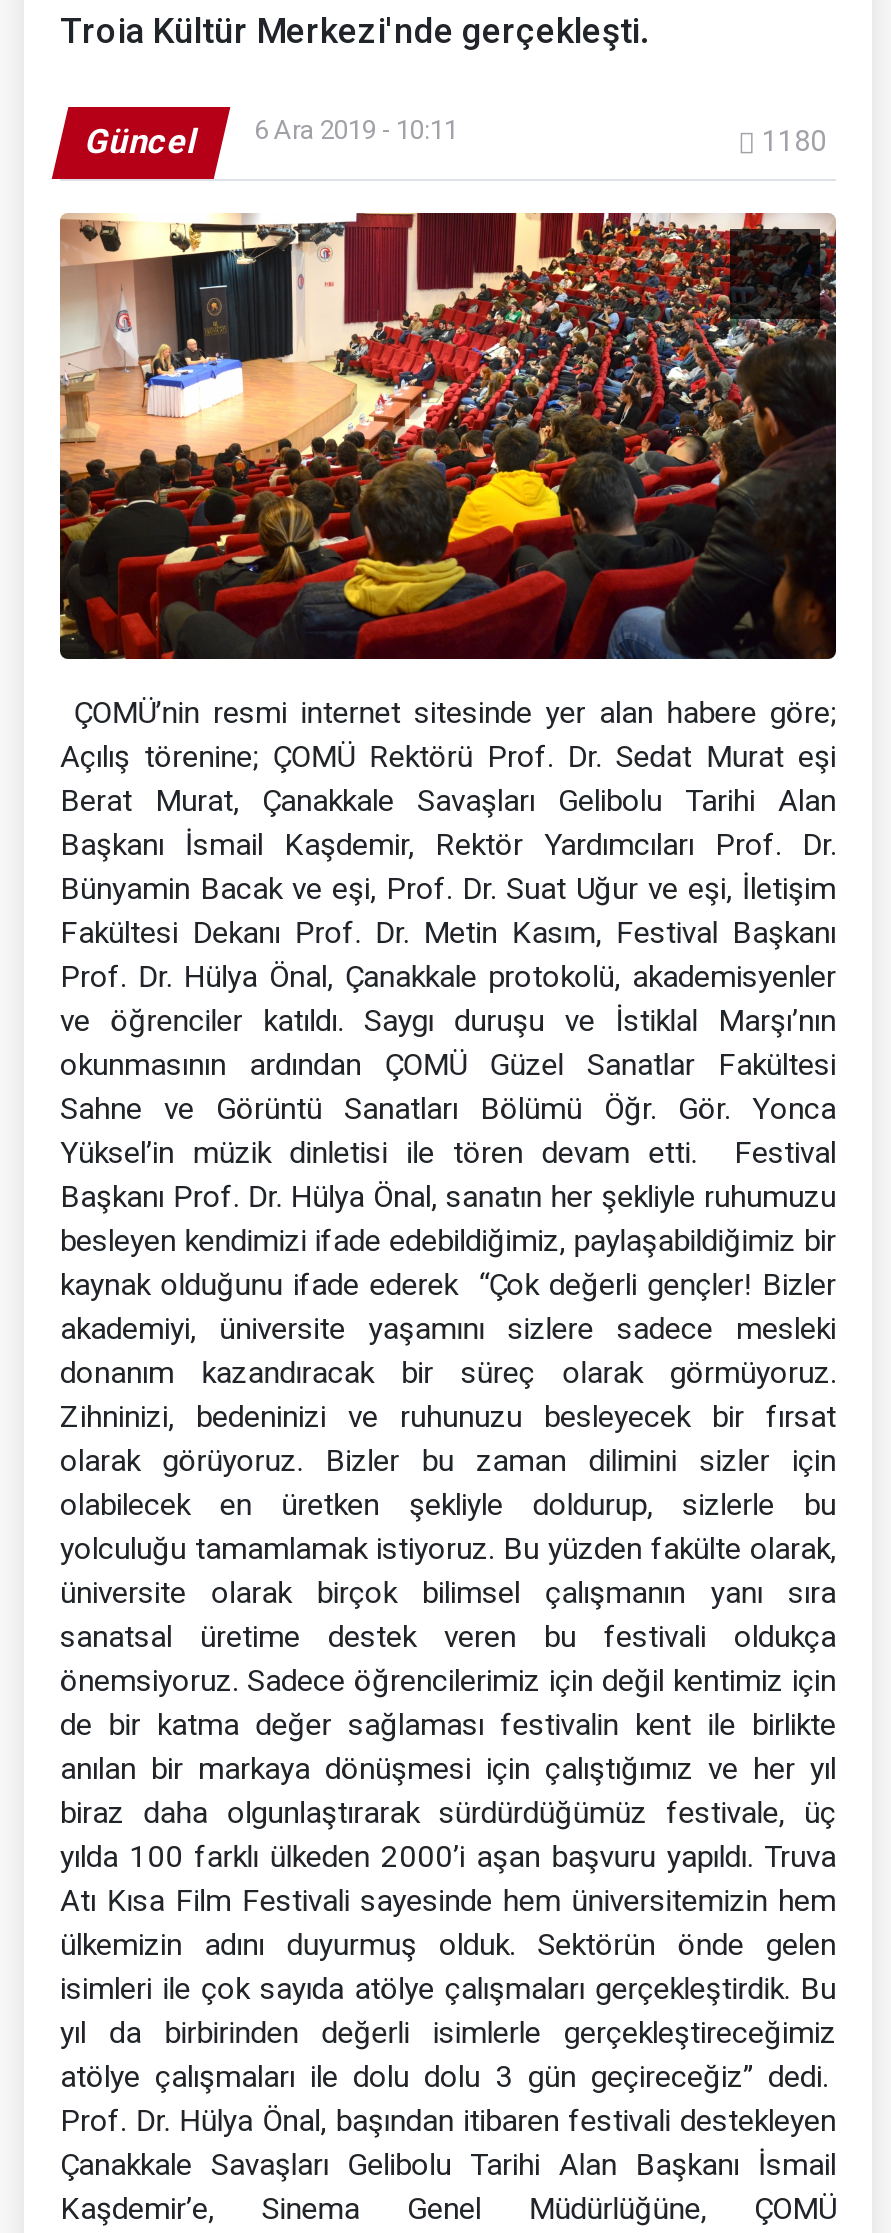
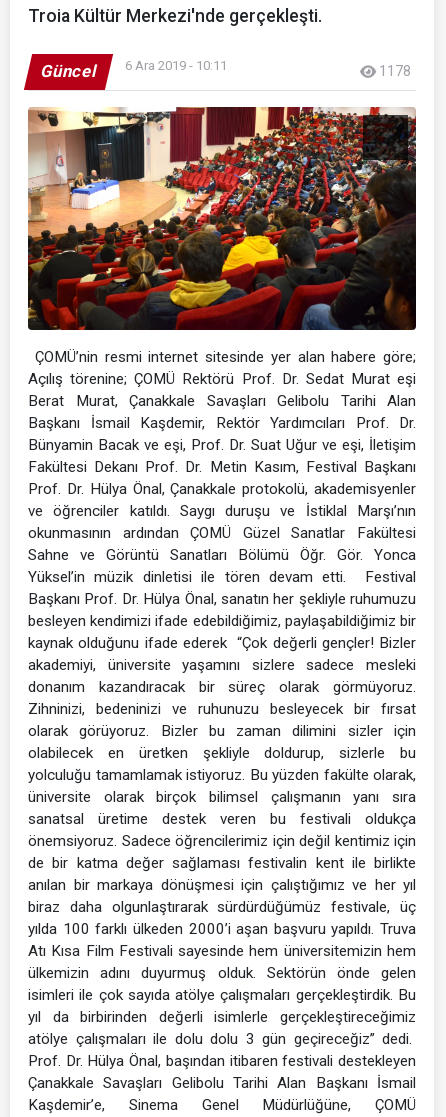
- 1180
+ 1178
